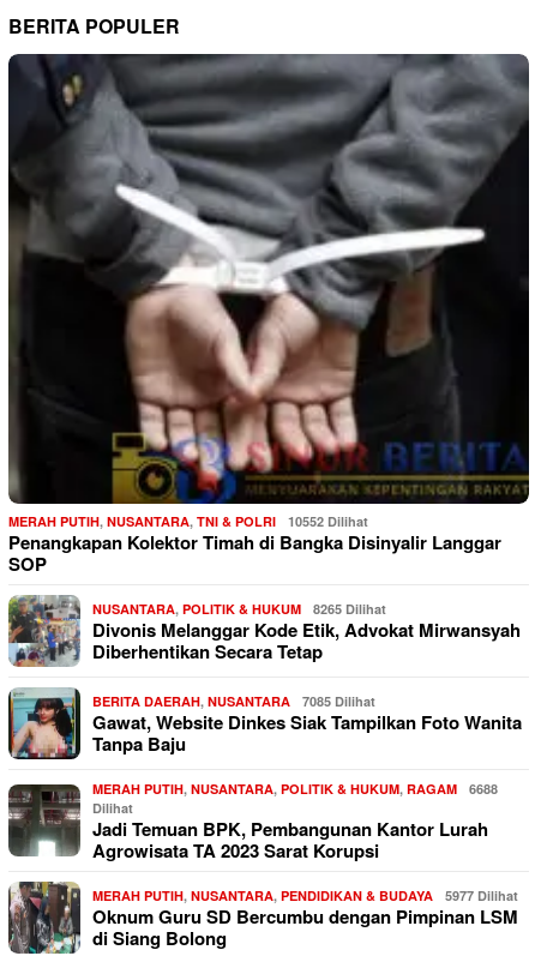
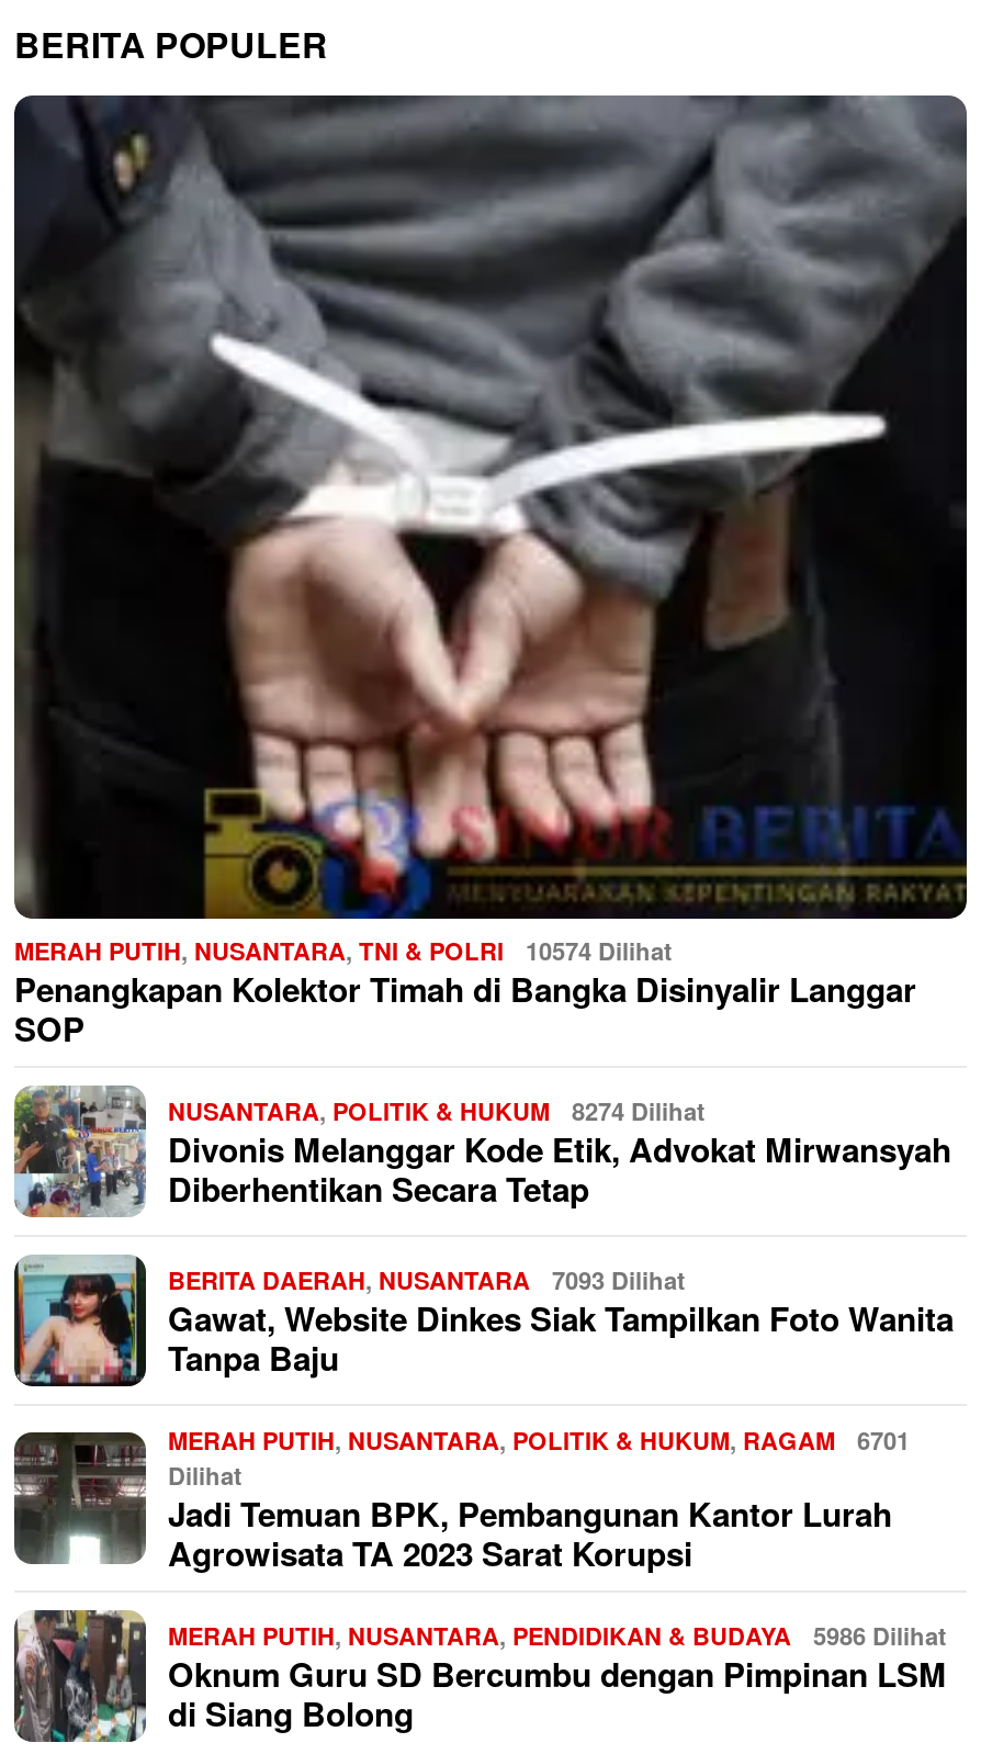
- MERAH PUTIH, NUSANTARA, TNI & POLRI 10552 Dilihat
+ MERAH PUTIH, NUSANTARA, TNI & POLRI 10574 Dilihat

- NUSANTARA, POLITIK & HUKUM 8265 Dilihat
+ NUSANTARA, POLITIK & HUKUM 8274 Dilihat

- BERITA DAERAH, NUSANTARA 7085 Dilihat
+ BERITA DAERAH, NUSANTARA 7093 Dilihat

- MERAH PUTIH, NUSANTARA, POLITIK & HUKUM, RAGAM 6688
+ MERAH PUTIH, NUSANTARA, POLITIK & HUKUM, RAGAM 6701

- MERAH PUTIH, NUSANTARA, PENDIDIKAN & BUDAYA 5977 Dilihat
+ MERAH PUTIH, NUSANTARA, PENDIDIKAN & BUDAYA 5986 Dilihat
